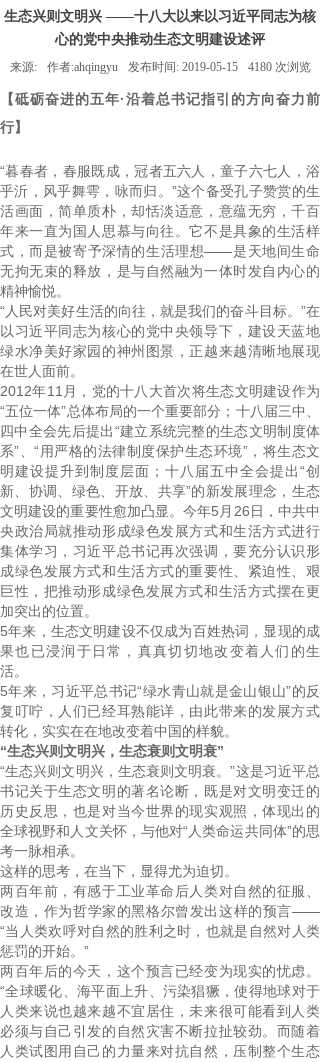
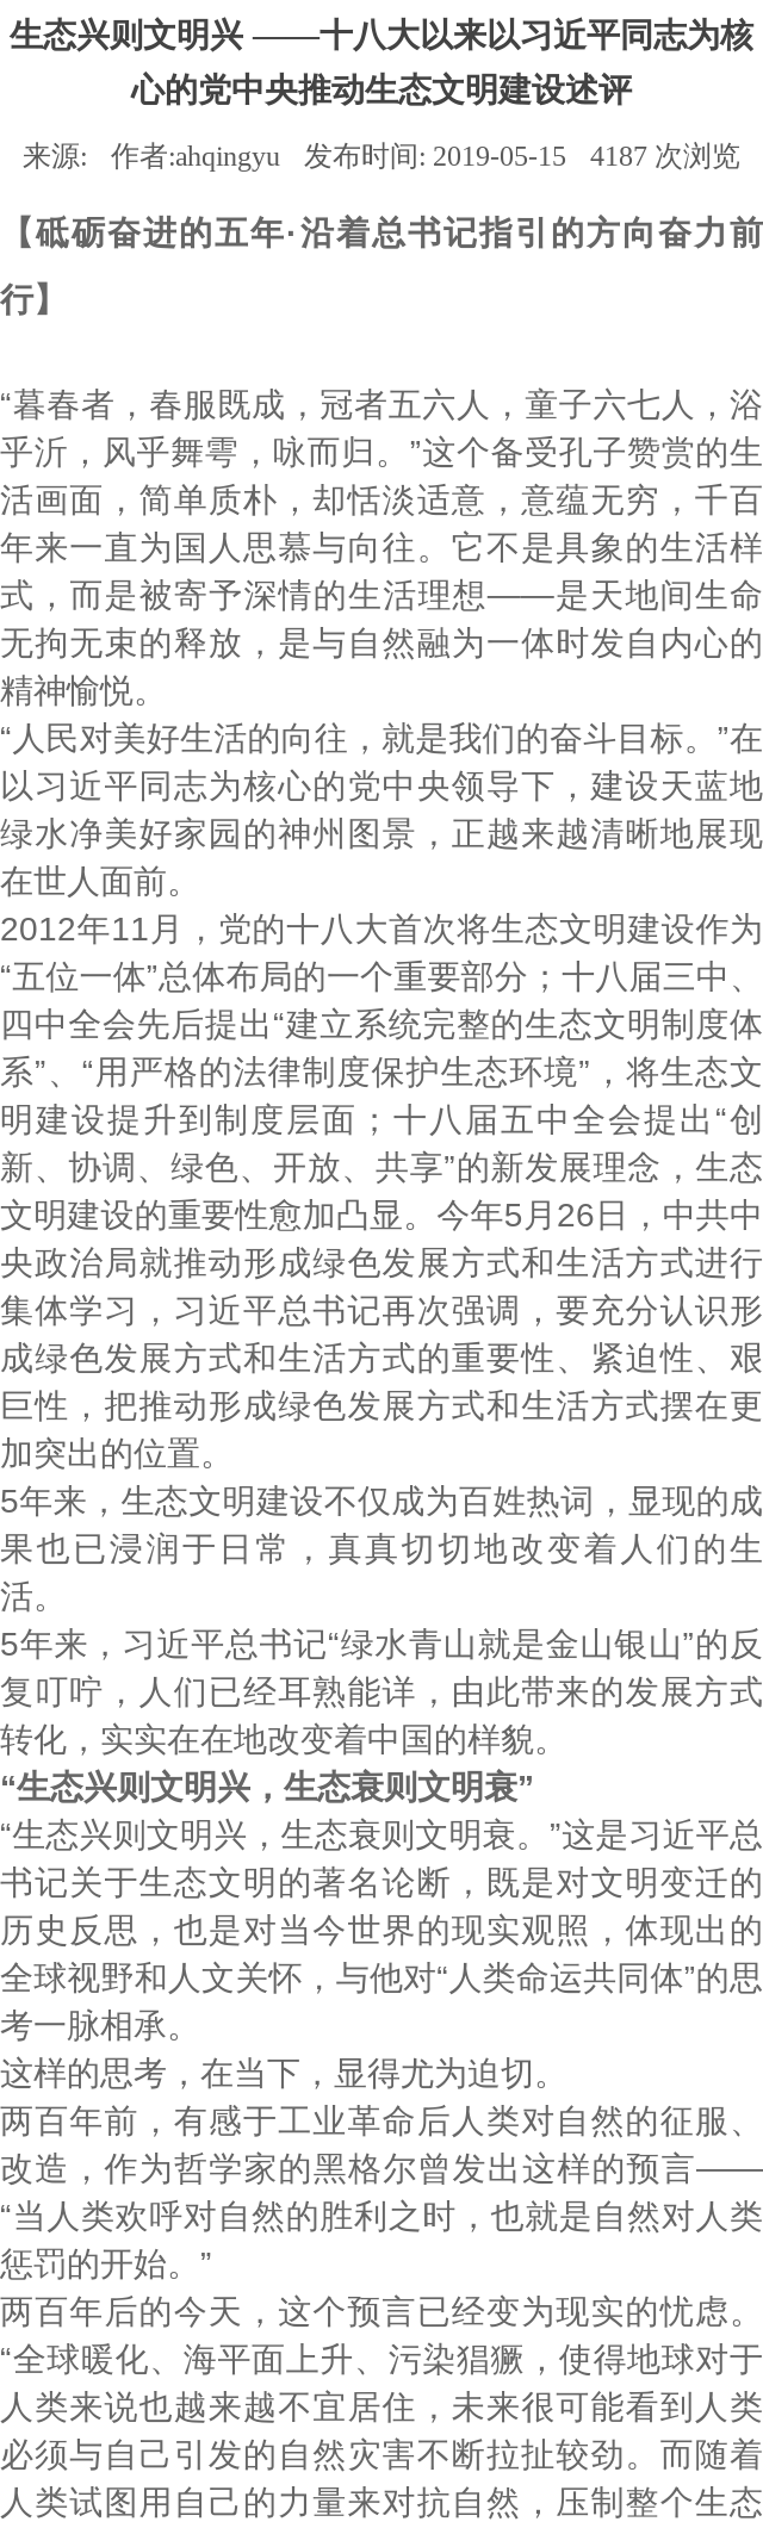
- 来源: 作者:ahqingyu 发布时间: 2019-05-15 4180次浏览
+ 来源: 作者:ahqingyu 发布时间: 2019-05-15 4187次浏览
